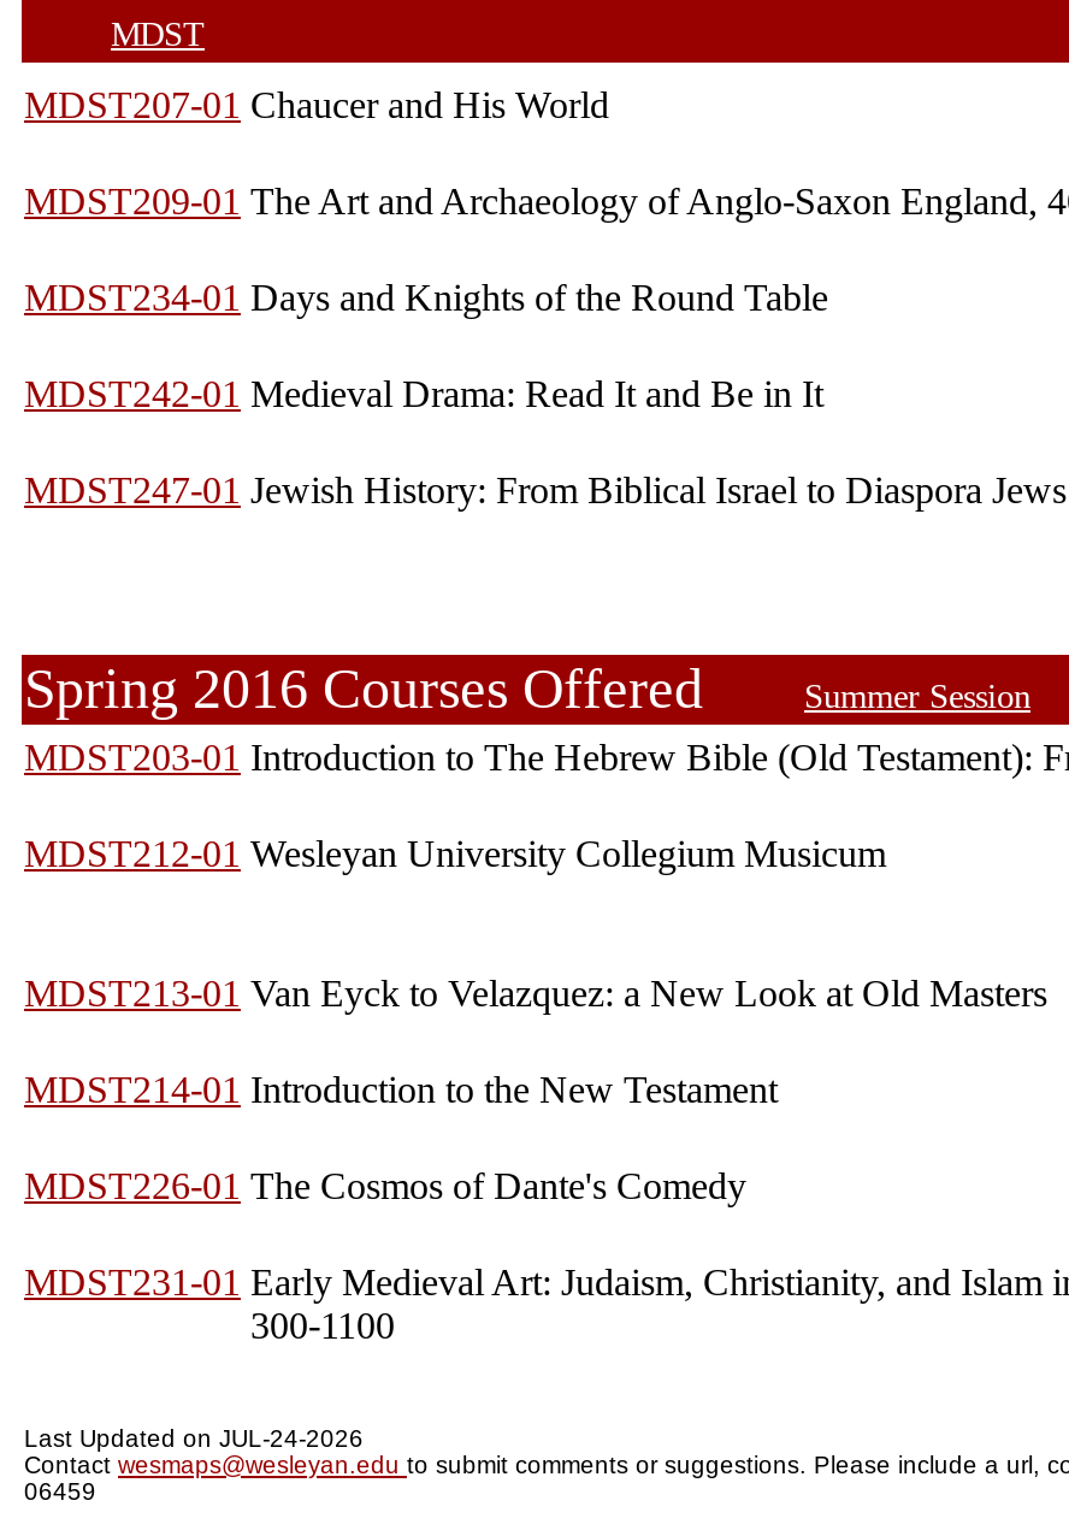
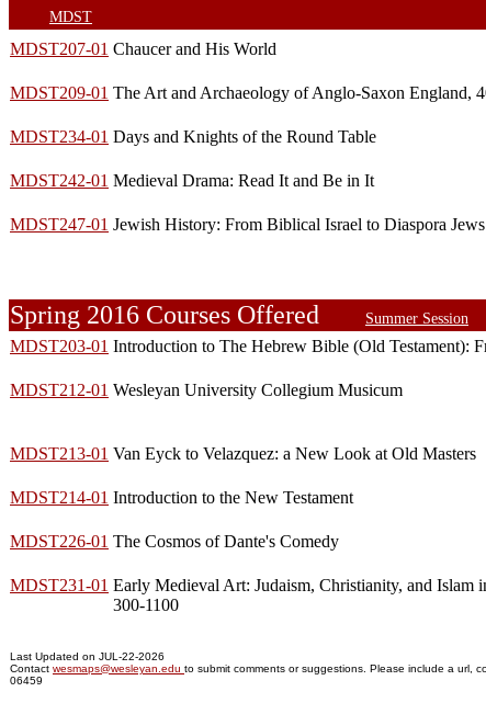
- Last Updated on JUL-24-2026
+ Last Updated on JUL-22-2026
